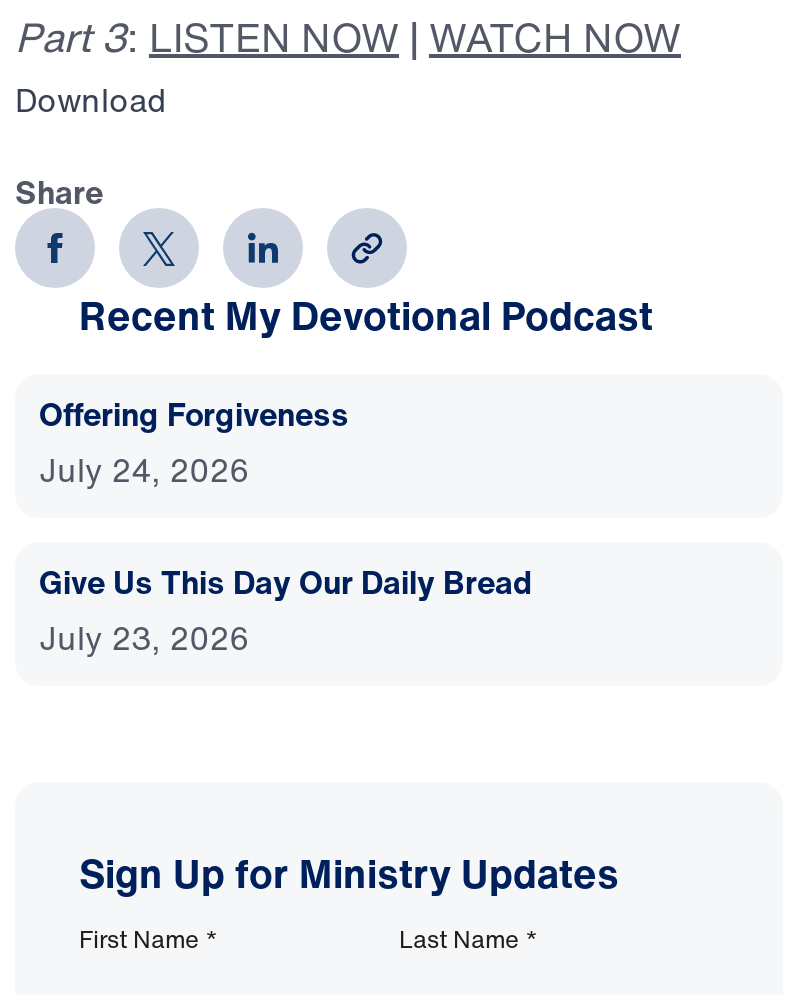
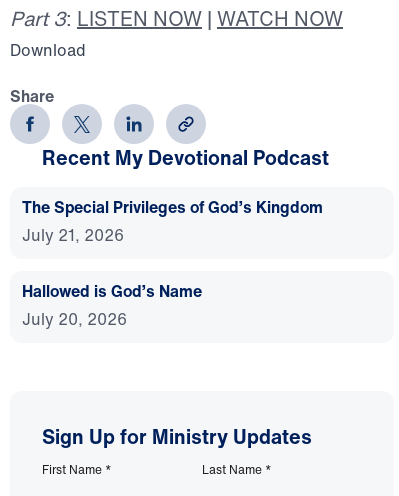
- Offering Forgiveness
- July 24, 2026
+ The Special Privileges of God’s Kingdom
+ July 21, 2026

- Give Us This Day Our Daily Bread
- July 23, 2026
+ Hallowed is God’s Name
+ July 20, 2026
